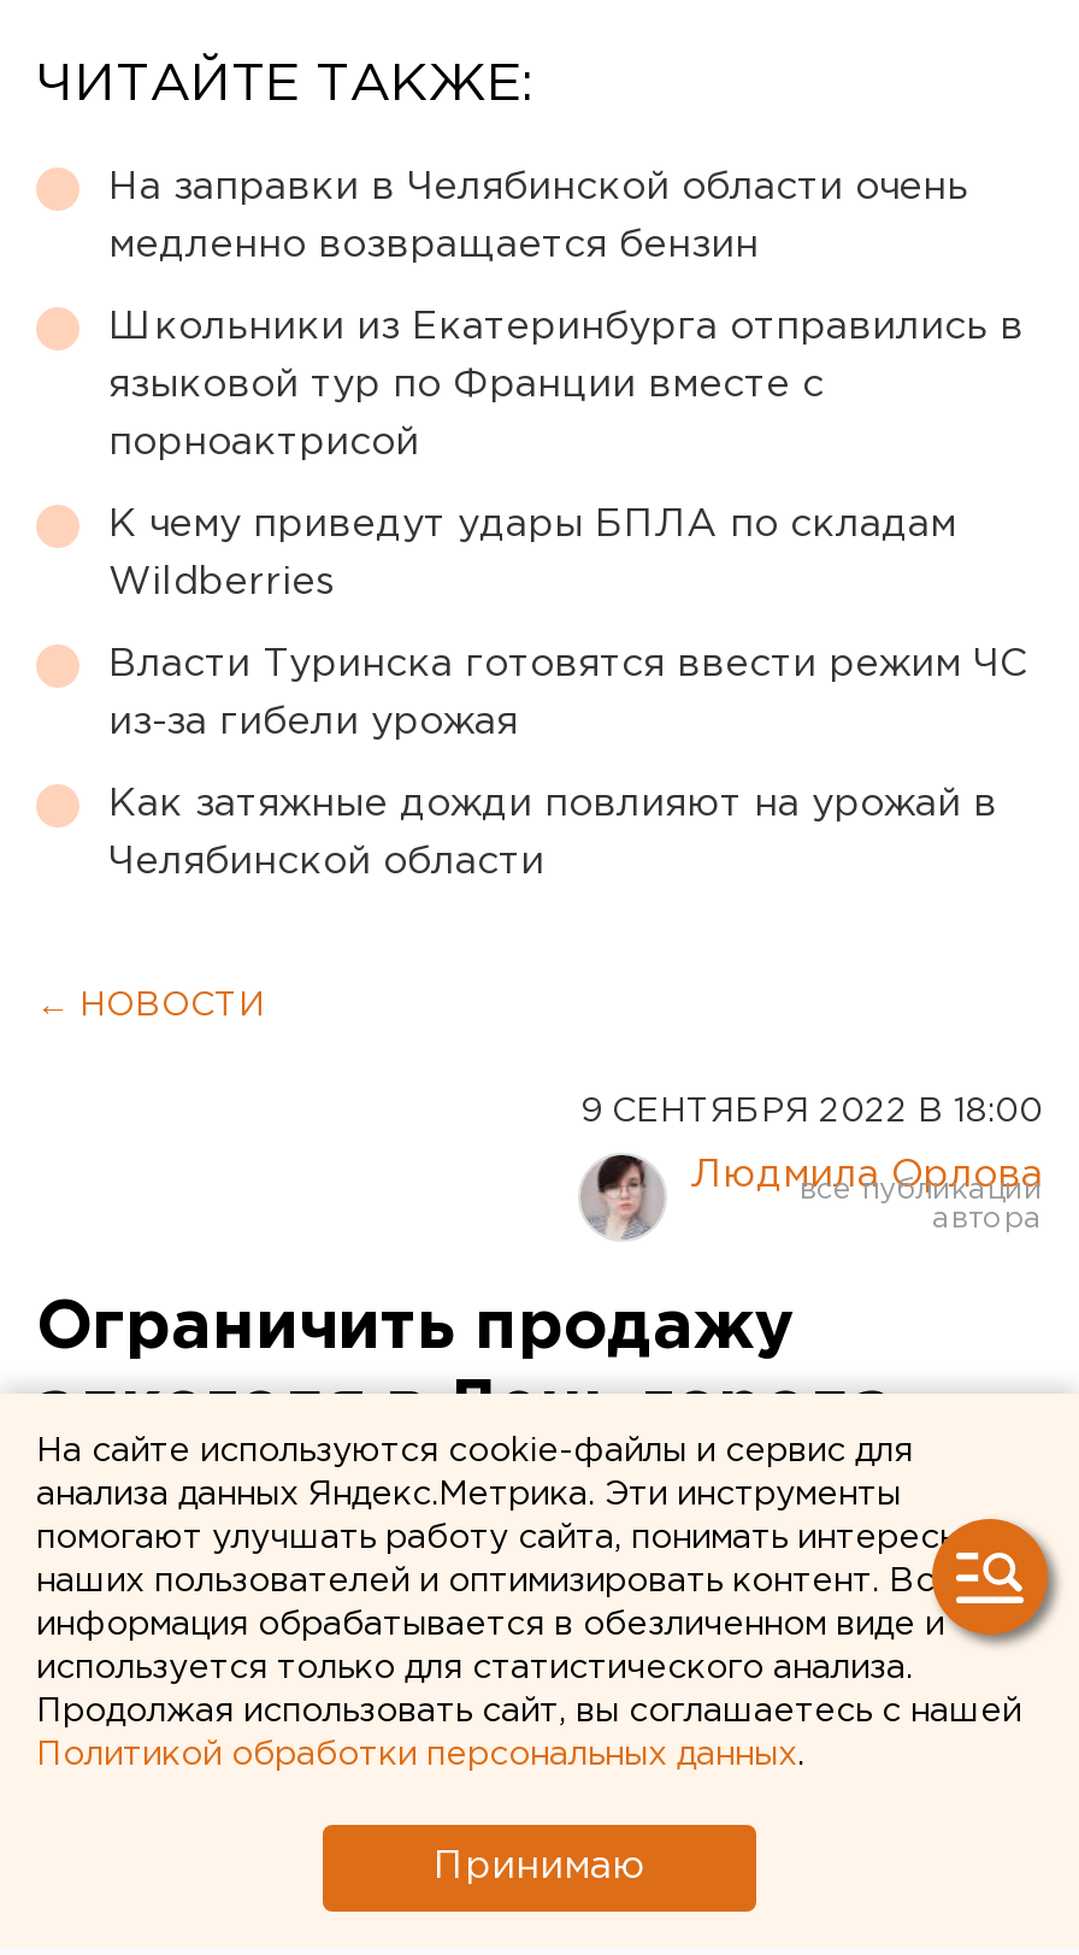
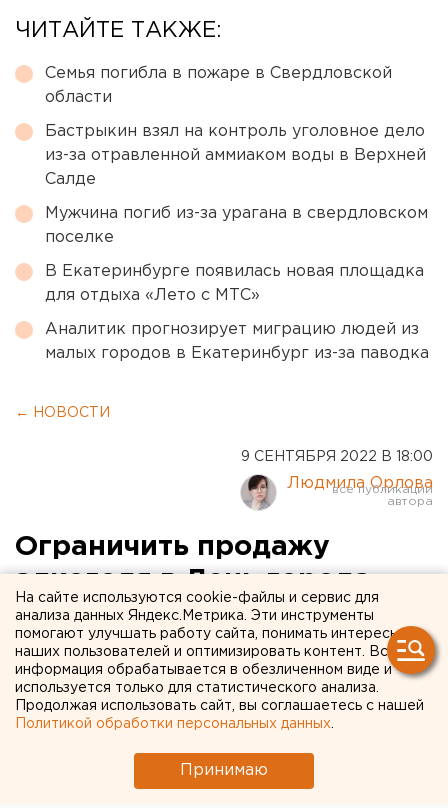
- На заправки в Челябинской области очень
+ Семья погибла в пожаре в Свердловской

- медленно возвращается бензин
+ области

- Школьники из Екатеринбурга отправились в
+ Бастрыкин взял на контроль уголовное дело

- языковой тур по Франции вместе с
+ из-за отравленной аммиаком воды в Верхней

- порноактрисой
+ Салде

- К чему приведут удары БПЛА по складам
+ Мужчина погиб из-за урагана в свердловском

- Wildberries
+ поселке

- Власти Туринска готовятся ввести режим ЧС
+ В Екатеринбурге появилась новая площадка

- из-за гибели урожая
+ для отдыха «Лето с МТС»

- Как затяжные дожди повлияют на урожай в
+ Аналитик прогнозирует миграцию людей из

- Челябинской области
+ малых городов в Екатеринбург из-за паводка
